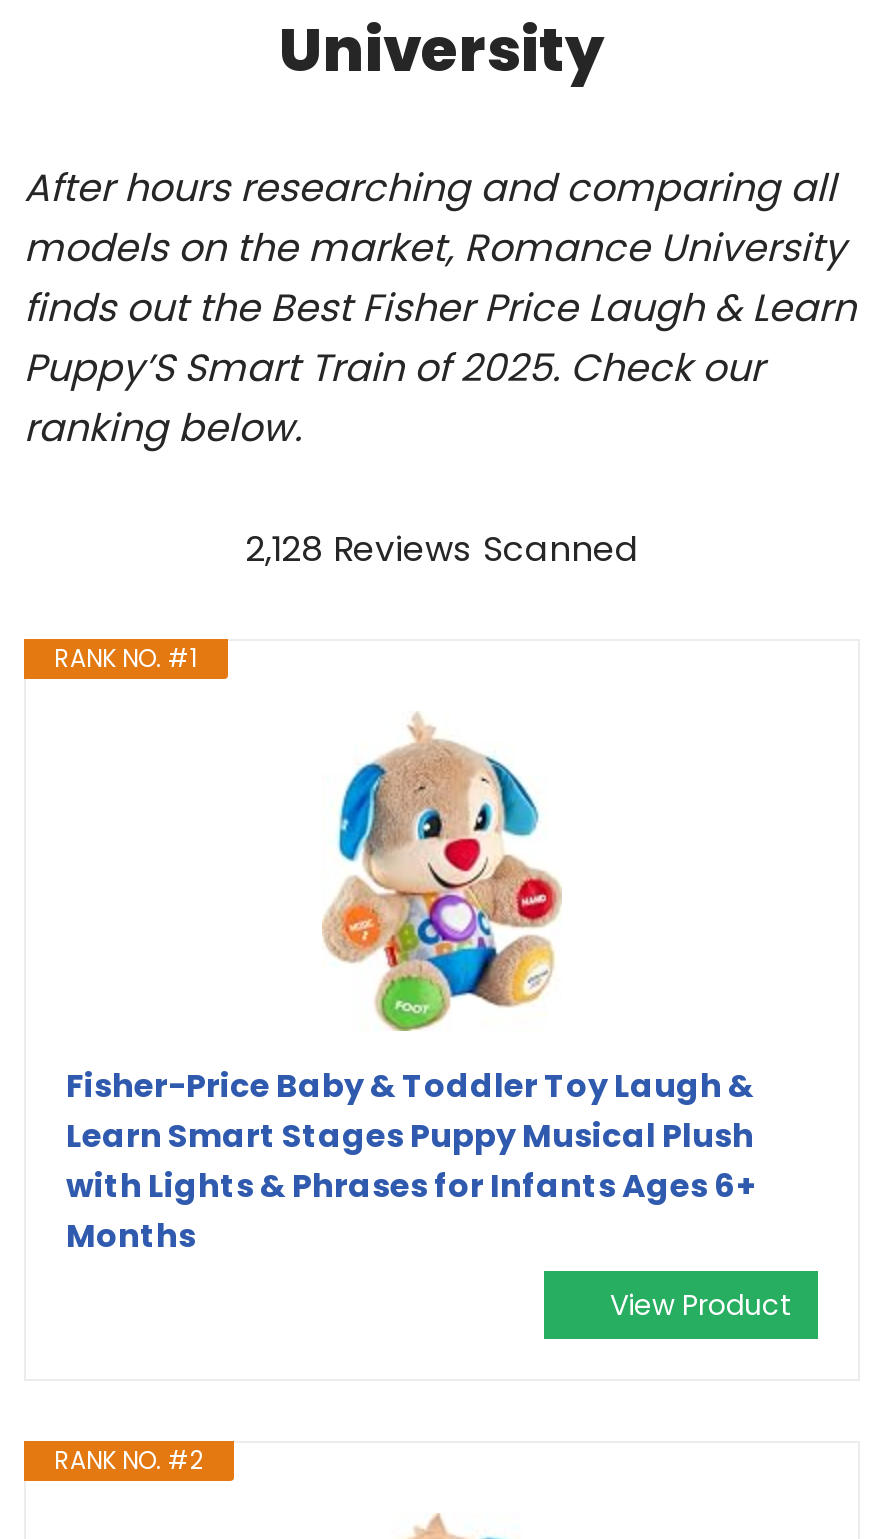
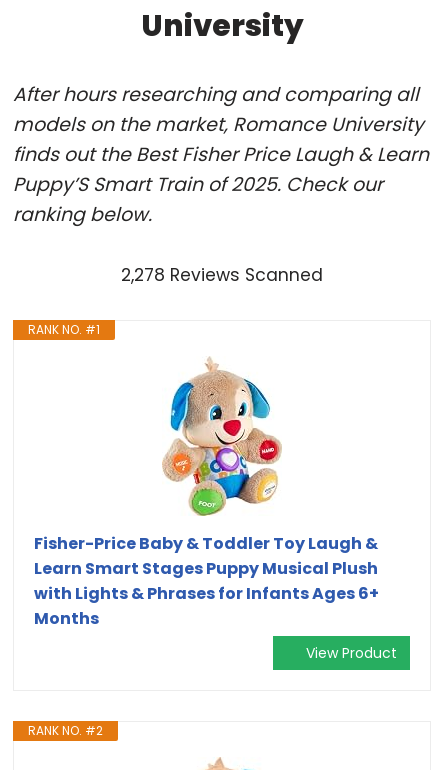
- 2,128 Reviews Scanned
+ 2,278 Reviews Scanned
